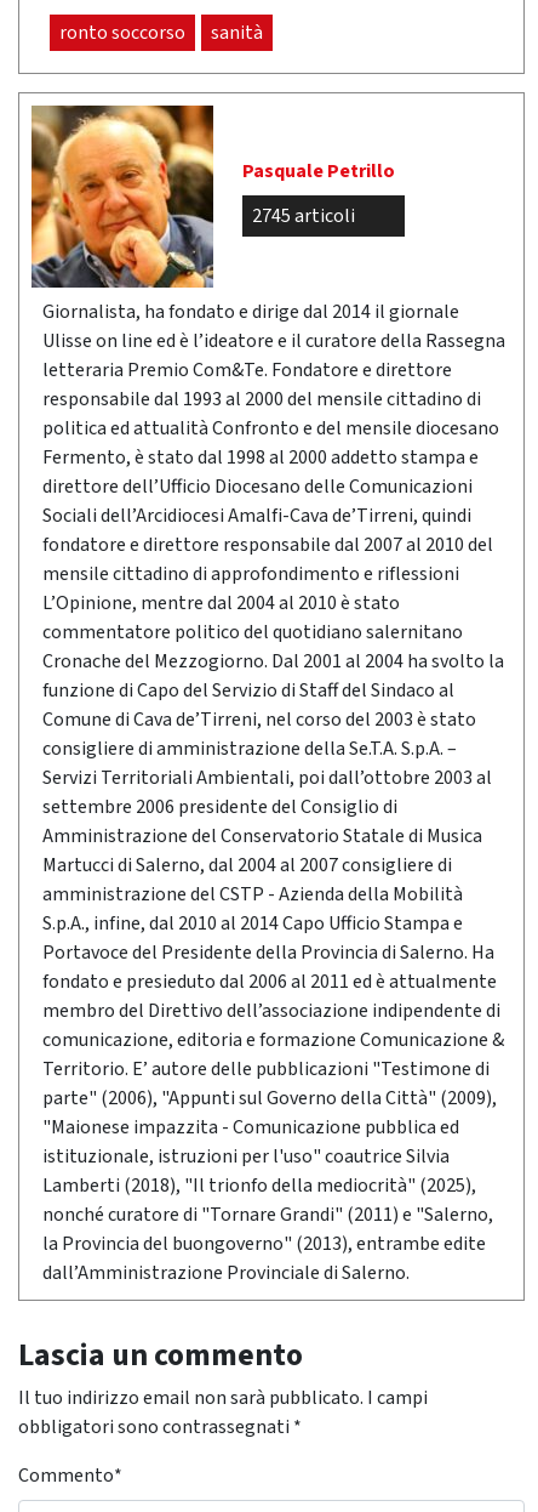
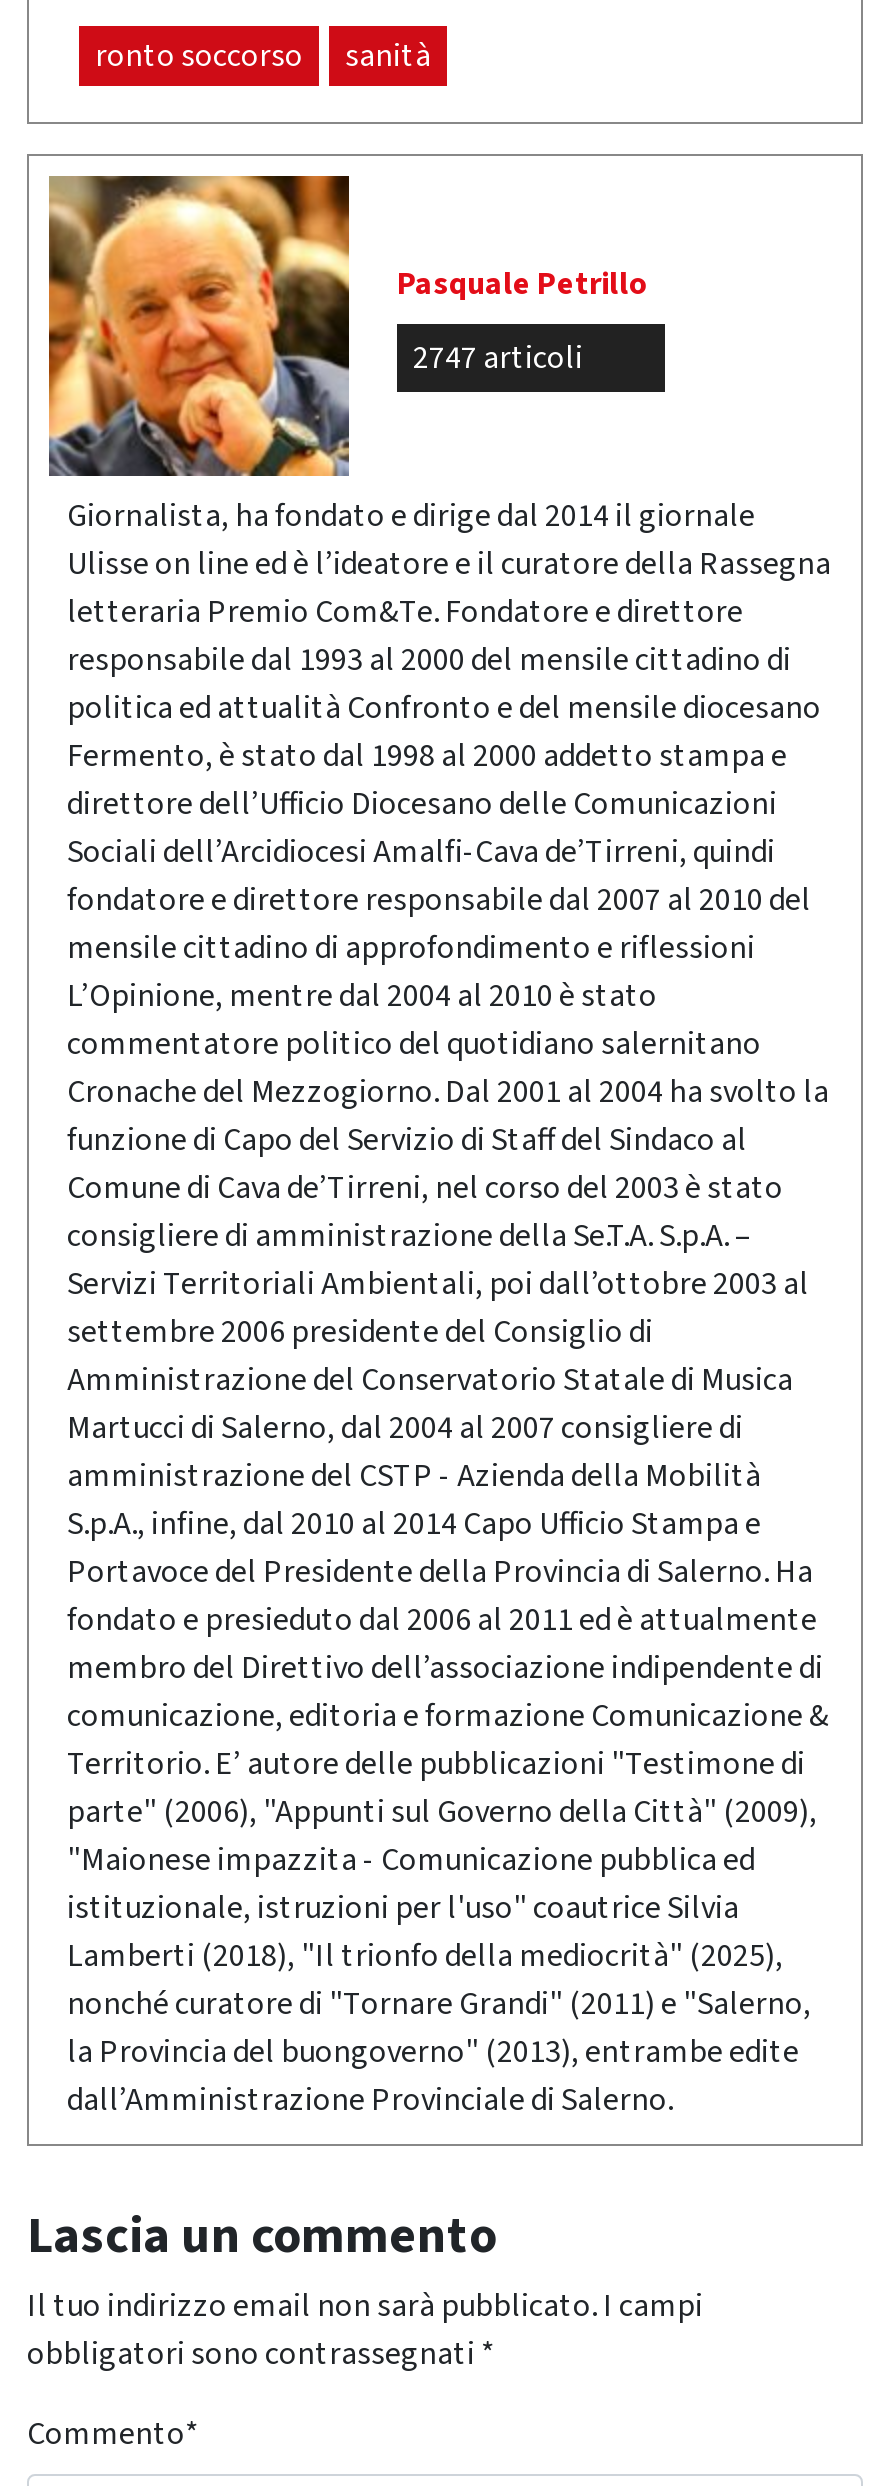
- 2745 articoli
+ 2747 articoli
